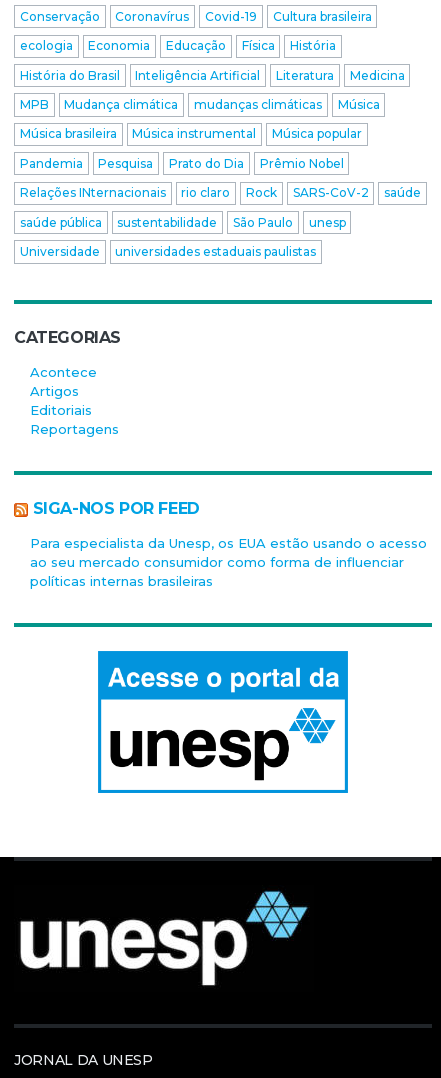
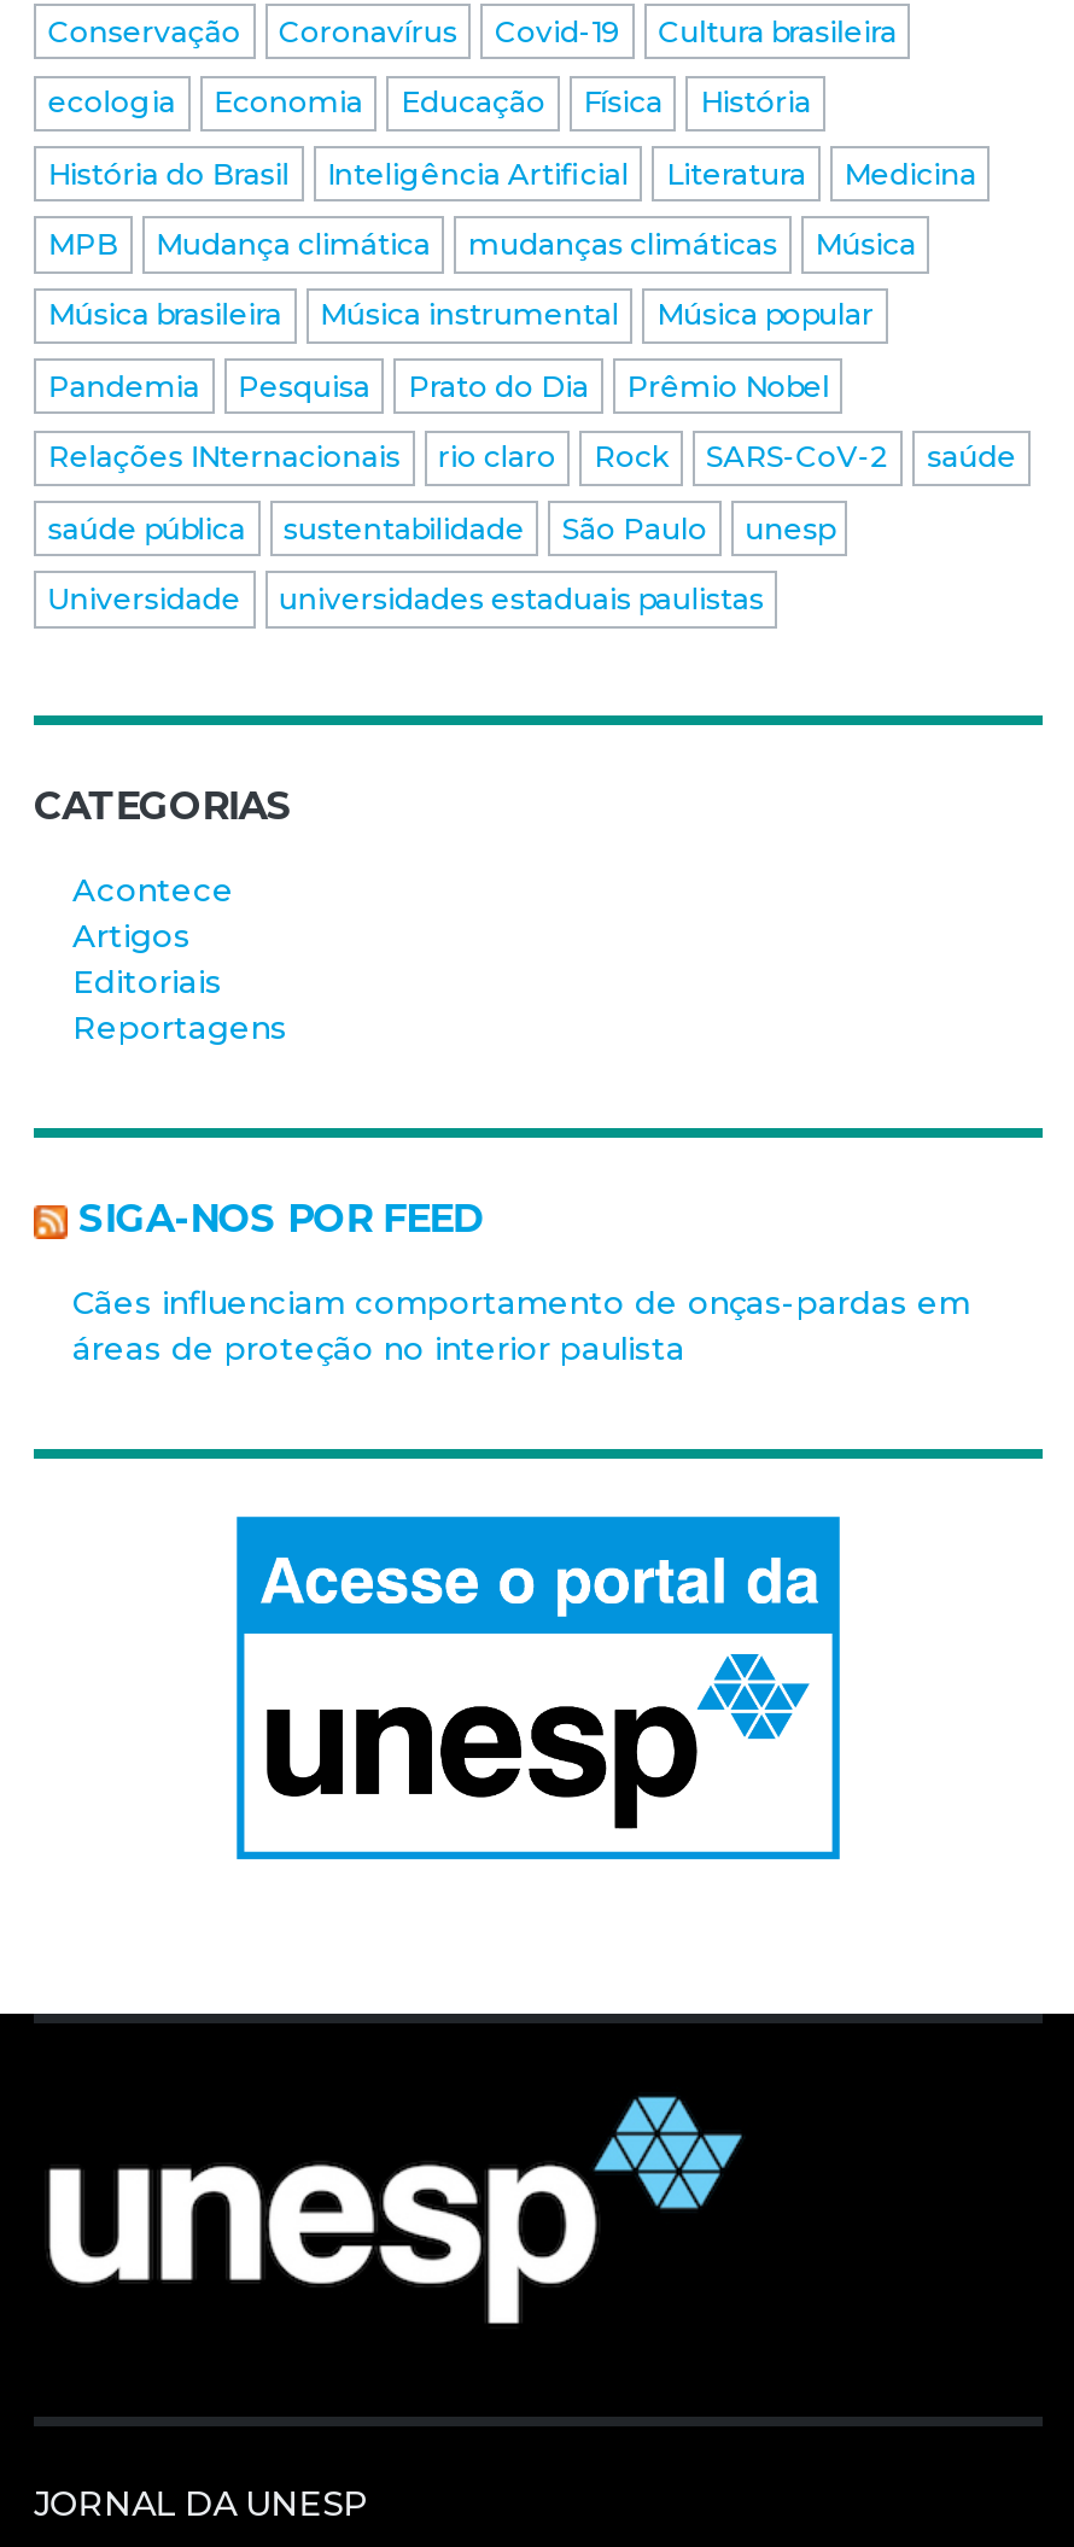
- Para especialista da Unesp, os EUA estão usando o acesso
- ao seu mercado consumidor como forma de influenciar
- políticas internas brasileiras
+ Cães influenciam comportamento de onças-pardas em
+ áreas de proteção no interior paulista
